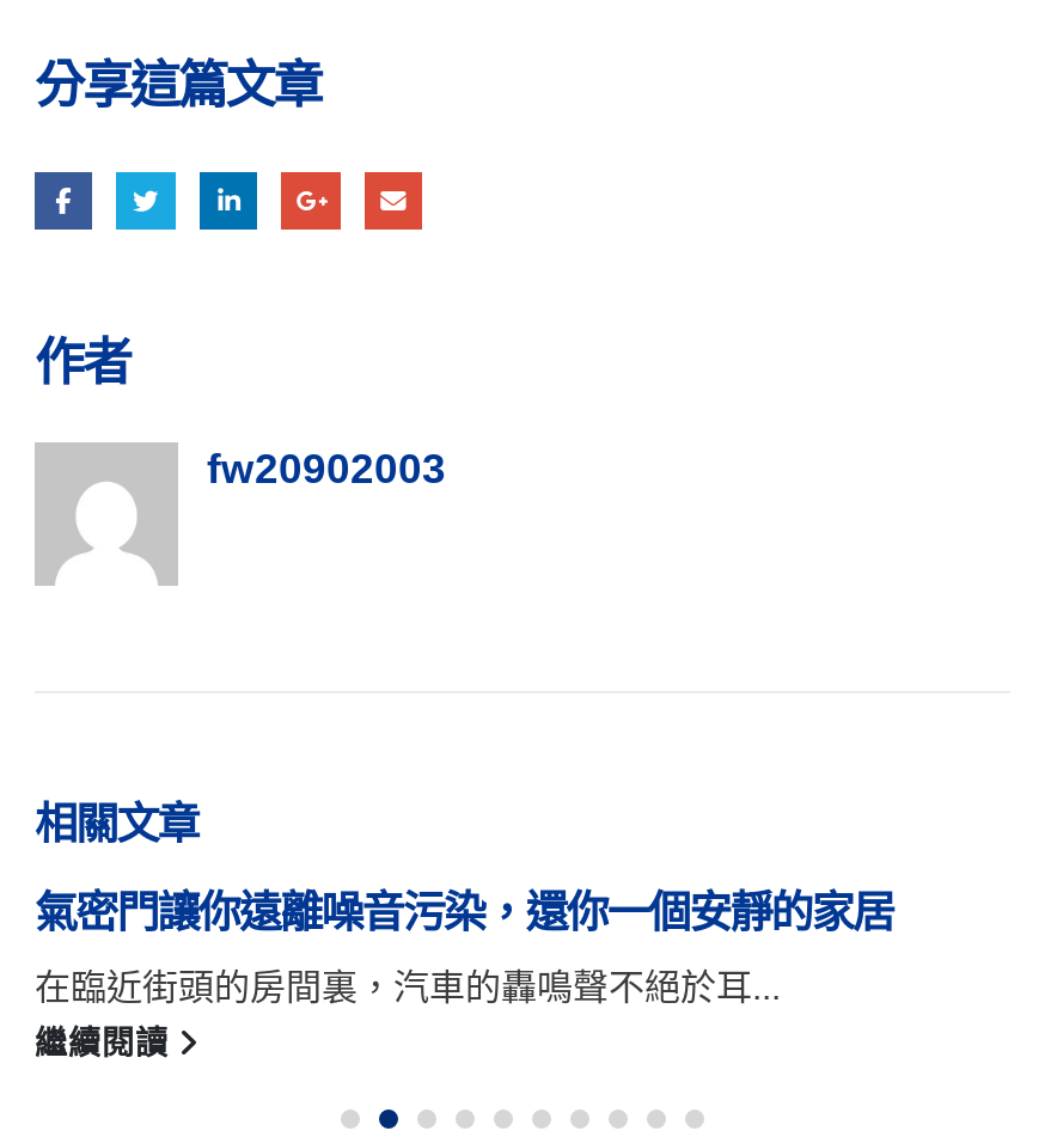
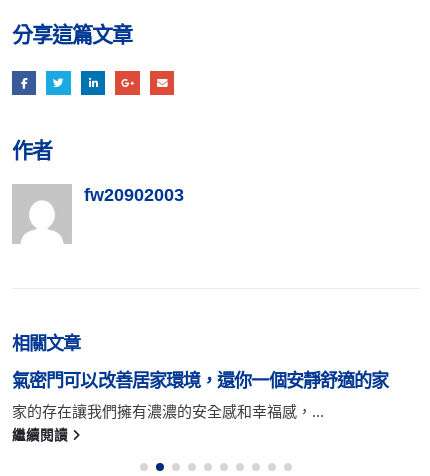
- 氣密門讓你遠離噪音污染，還你一個安靜的家居
+ 氣密門可以改善居家環境，還你一個安靜舒適的家

- 在臨近街頭的房間裏，汽車的轟鳴聲不絕於耳...
+ 家的存在讓我們擁有濃濃的安全感和幸福感，...
